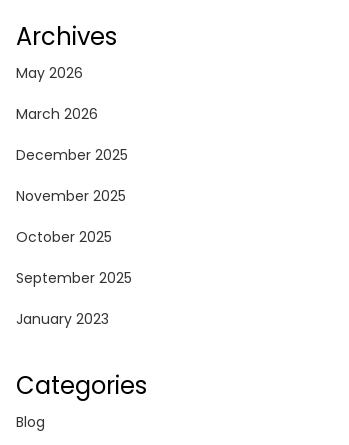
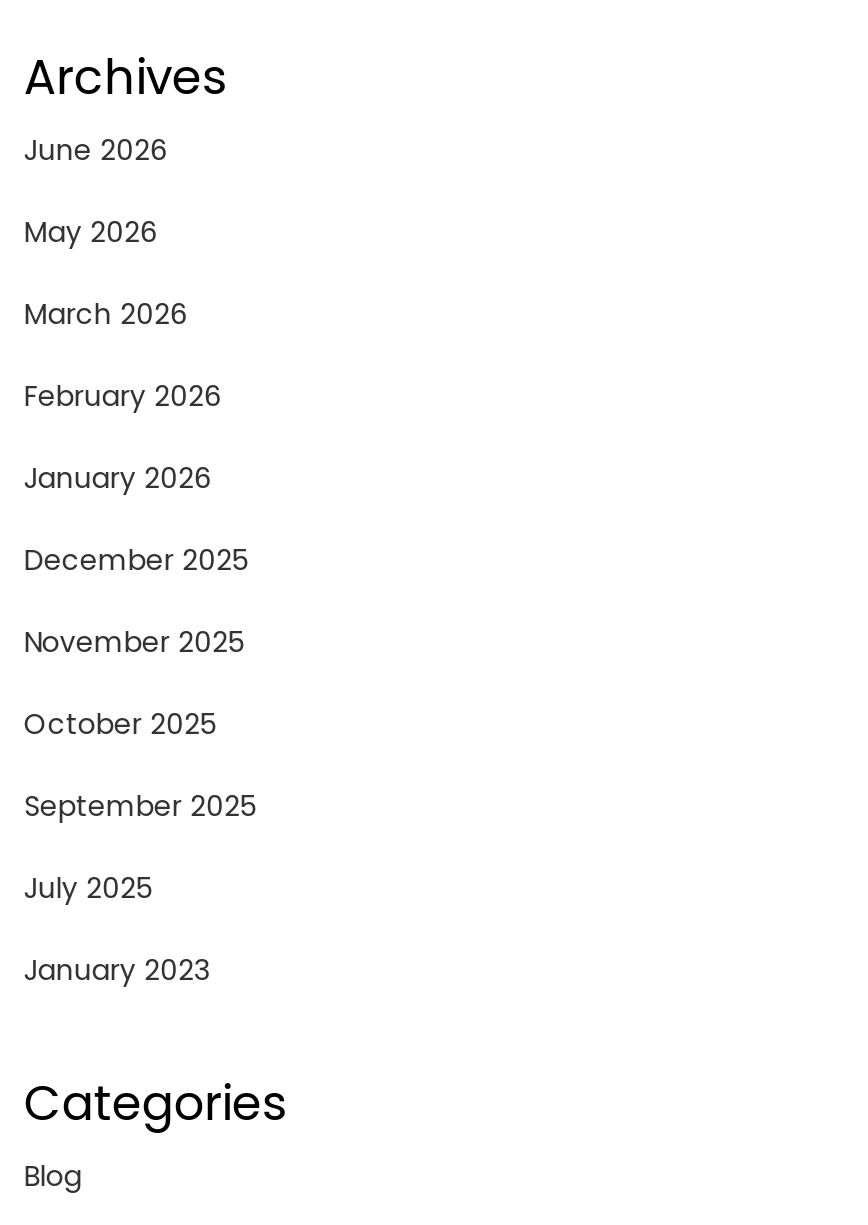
+ June 2026

+ February 2026
+ January 2026

+ July 2025
